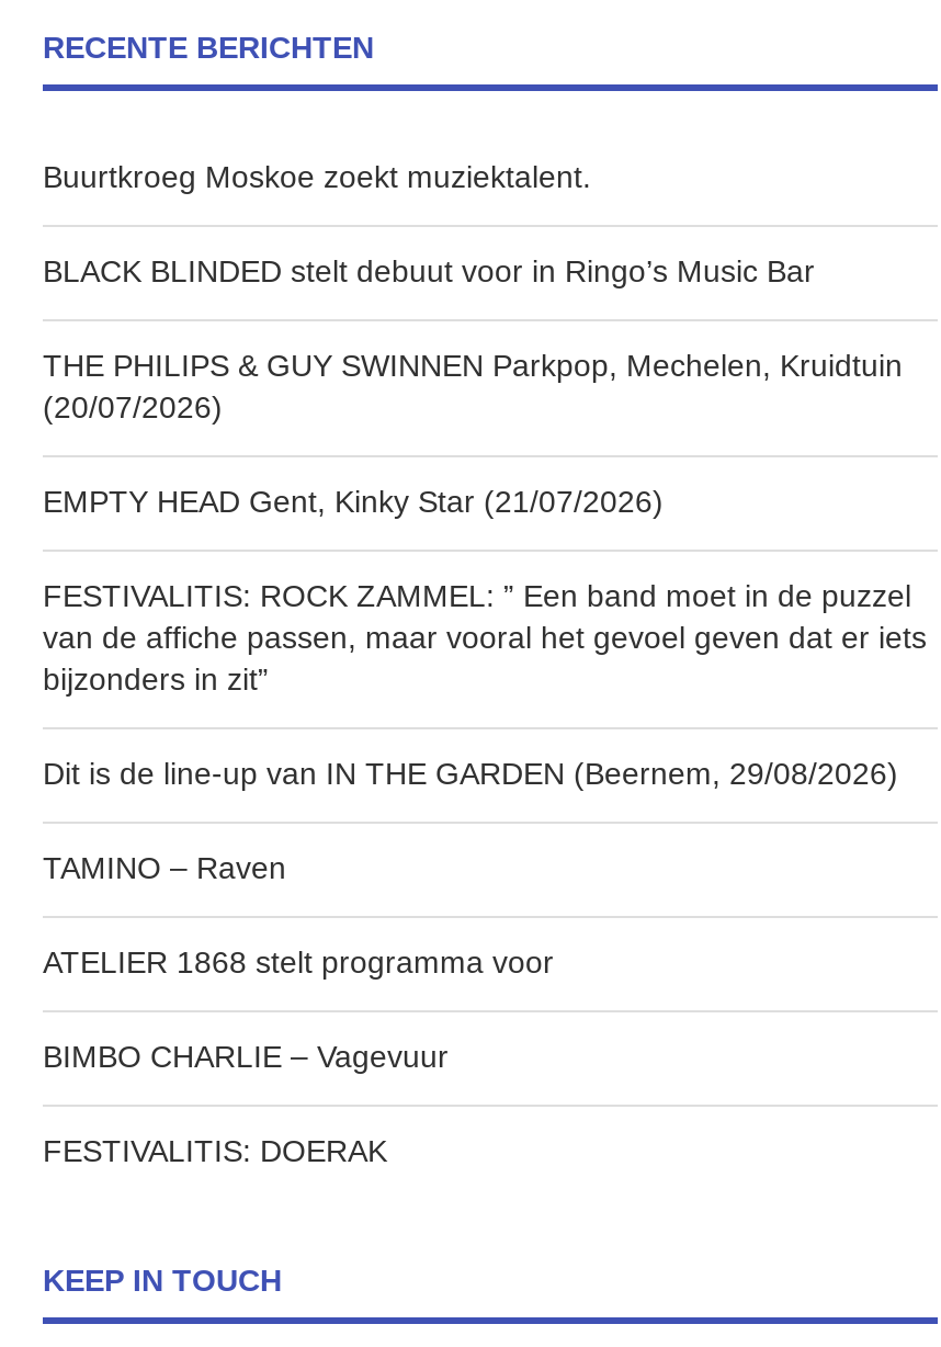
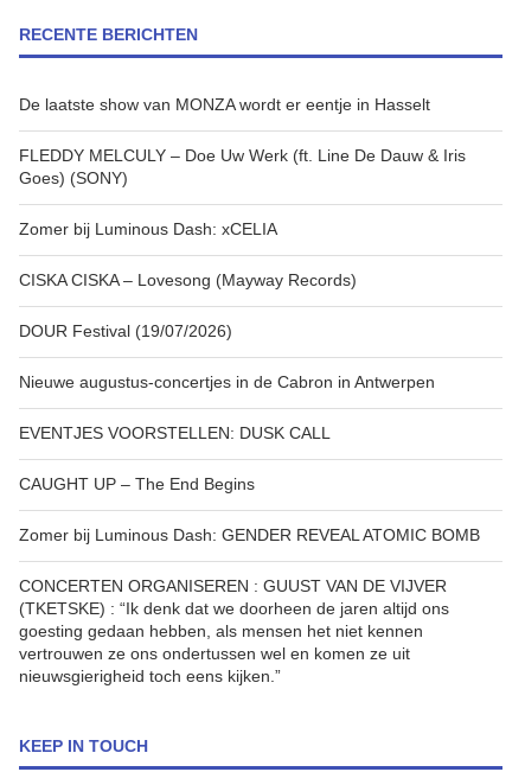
- Buurtkroeg Moskoe zoekt muziektalent.
+ De laatste show van MONZA wordt er eentje in Hasselt

- BLACK BLINDED stelt debuut voor in Ringo’s Music Bar
+ FLEDDY MELCULY – Doe Uw Werk (ft. Line De Dauw & Iris
+ Goes) (SONY)

- THE PHILIPS & GUY SWINNEN Parkpop, Mechelen, Kruidtuin
- (20/07/2026)
+ Zomer bij Luminous Dash: xCELIA

- EMPTY HEAD Gent, Kinky Star (21/07/2026)
+ CISKA CISKA – Lovesong (Mayway Records)

- FESTIVALITIS: ROCK ZAMMEL: ” Een band moet in de puzzel
- van de affiche passen, maar vooral het gevoel geven dat er iets
- bijzonders in zit”
+ DOUR Festival (19/07/2026)

- Dit is de line-up van IN THE GARDEN (Beernem, 29/08/2026)
+ Nieuwe augustus-concertjes in de Cabron in Antwerpen

- TAMINO – Raven
+ EVENTJES VOORSTELLEN: DUSK CALL

- ATELIER 1868 stelt programma voor
+ CAUGHT UP – The End Begins

- BIMBO CHARLIE – Vagevuur
+ Zomer bij Luminous Dash: GENDER REVEAL ATOMIC BOMB

- FESTIVALITIS: DOERAK
+ CONCERTEN ORGANISEREN : GUUST VAN DE VIJVER
+ (TKETSKE) : “Ik denk dat we doorheen de jaren altijd ons
+ goesting gedaan hebben, als mensen het niet kennen
+ vertrouwen ze ons ondertussen wel en komen ze uit
+ nieuwsgierigheid toch eens kijken.”
